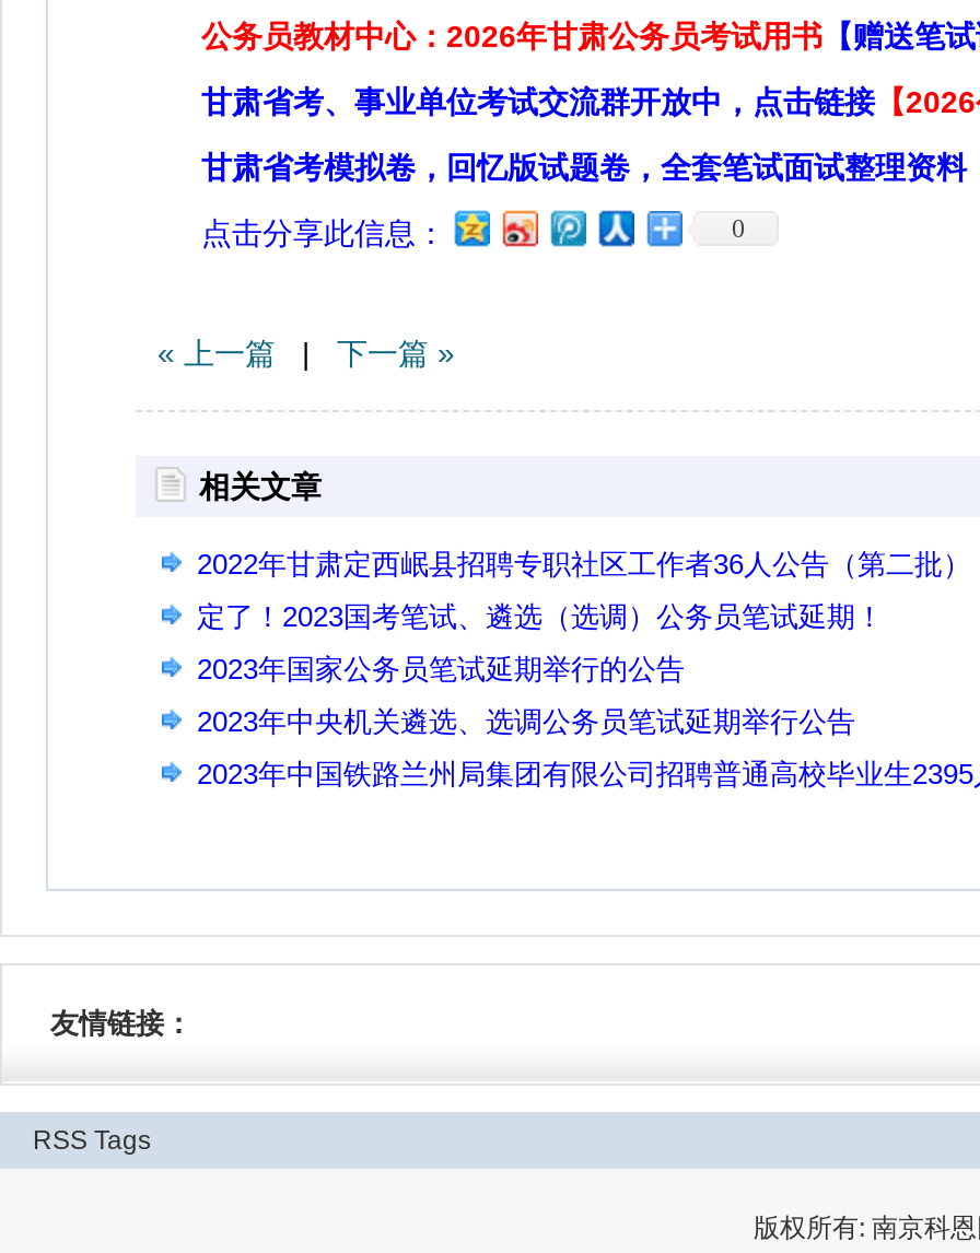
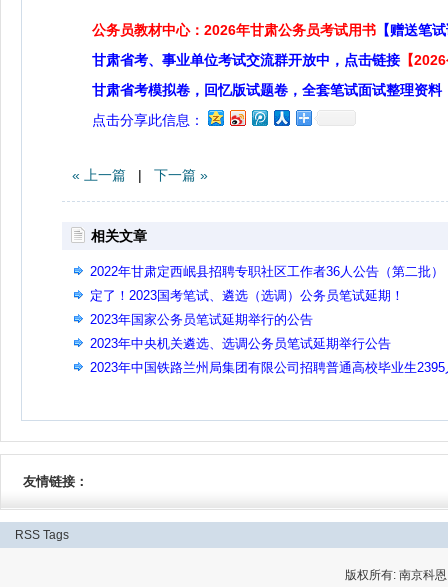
- 0
